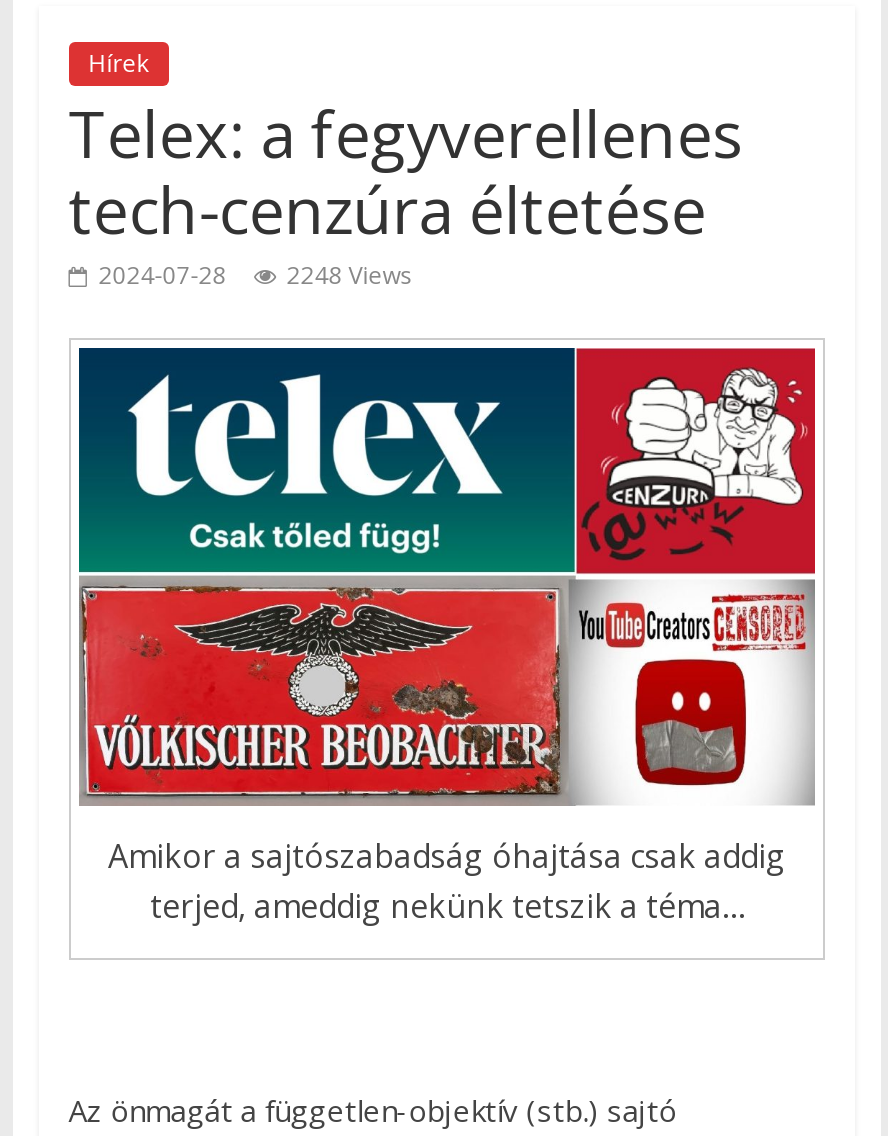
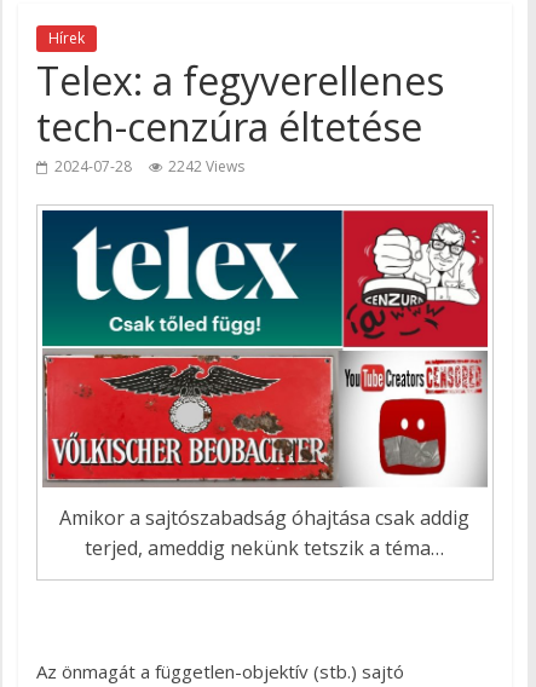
- 2024-07-28 2248 Views
+ 2024-07-28 2242 Views
